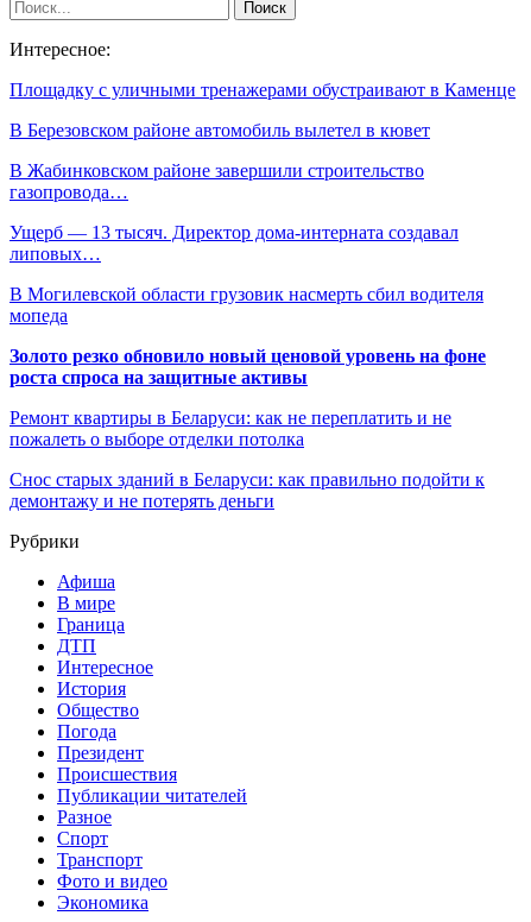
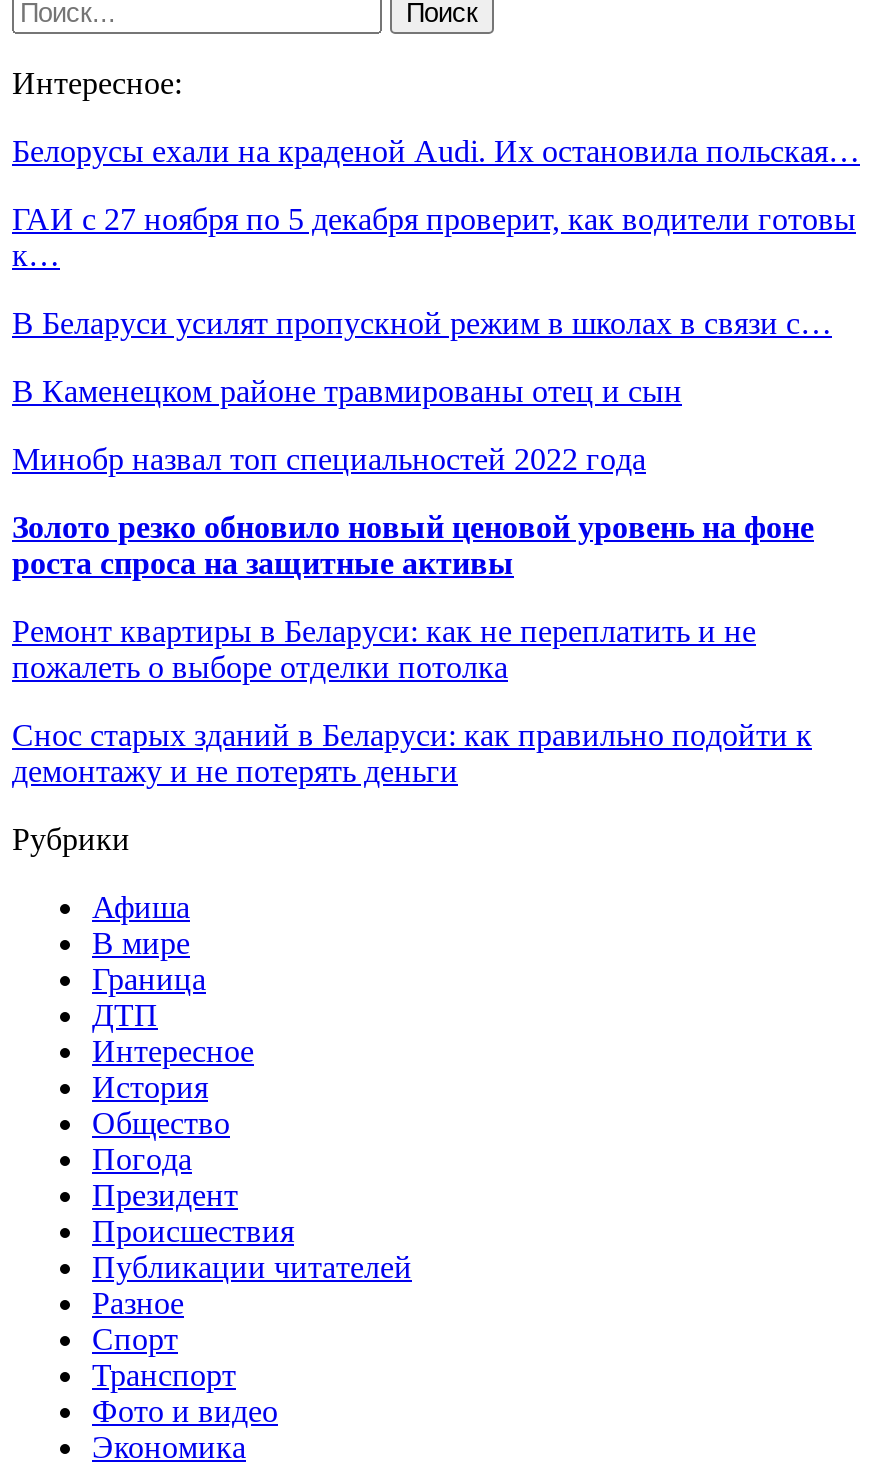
- Площадку с уличными тренажерами обустраивают в Каменце
+ Белорусы ехали на краденой Audi. Их остановила польская…

- В Березовском районе автомобиль вылетел в кювет
+ ГАИ с 27 ноября по 5 декабря проверит, как водители готовы
+ к…

- В Жабинковском районе завершили строительство
- газопровода…
+ В Беларуси усилят пропускной режим в школах в связи с…

- Ущерб — 13 тысяч. Директор дома-интерната создавал
- липовых…
+ В Каменецком районе травмированы отец и сын

- В Могилевской области грузовик насмерть сбил водителя
- мопеда
+ Минобр назвал топ специальностей 2022 года
